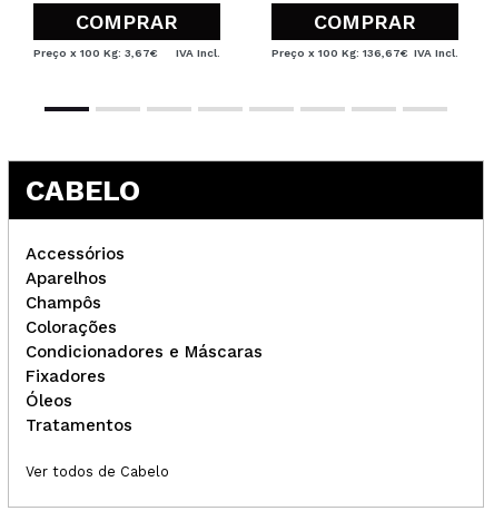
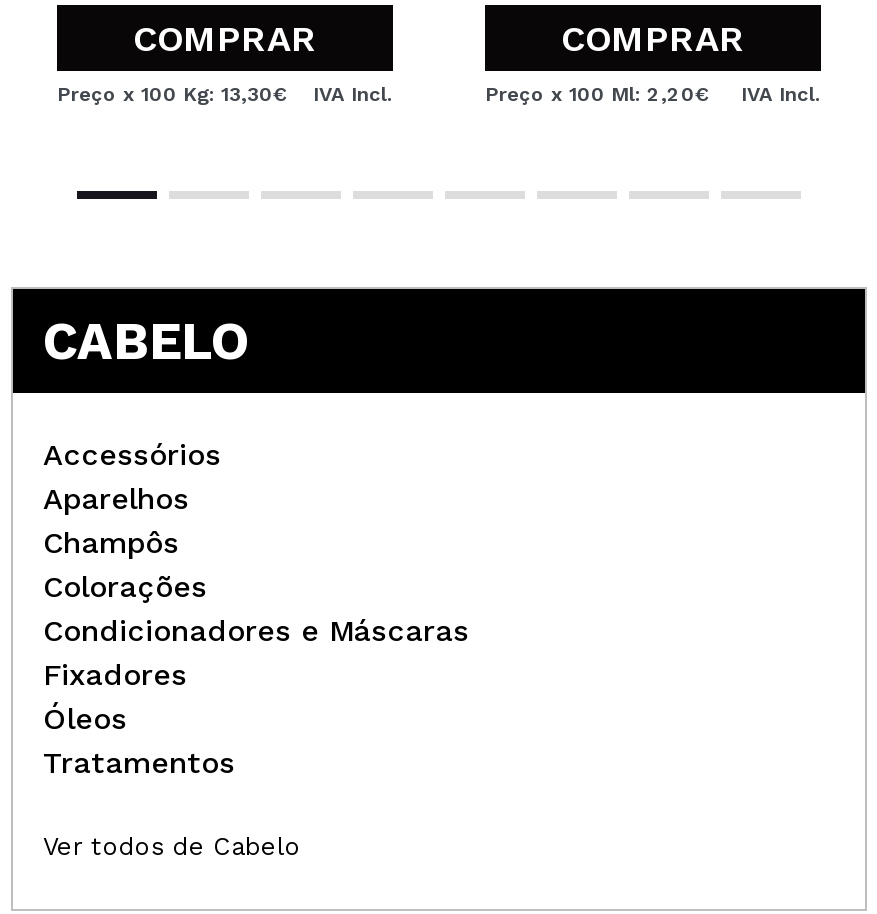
- Preço x 100 Kg: 3,67€ IVA Incl.
+ Preço x 100 Kg: 13,30€ IVA Incl.

- Preço x 100 Kg: 136,67€ IVA Incl.
+ Preço x 100 Ml: 2,20€
+ IVA Incl.
